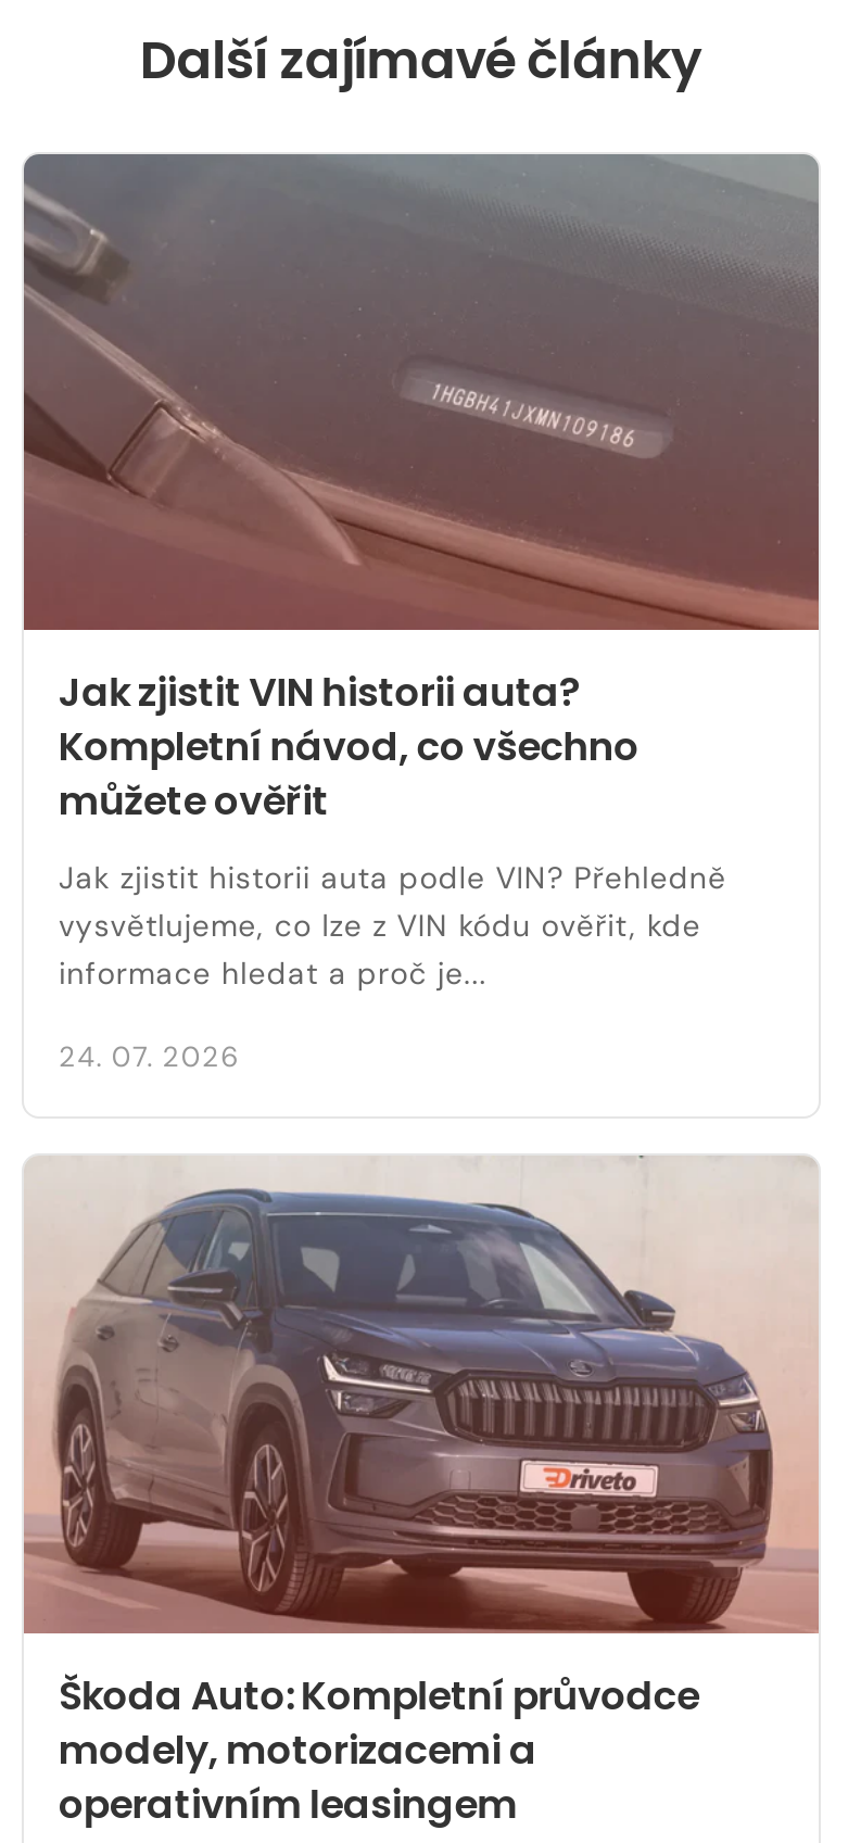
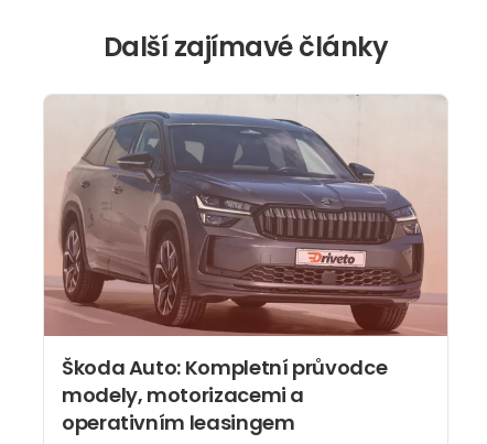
- [image]
- Jak zjistit VIN historii auta?
- Kompletní návod, co všechno
- můžete ověřit
- Jak zjistit historii auta podle VIN? Přehledně
- vysvětlujeme, co lze z VIN kódu ověřit, kde
- informace hledat a proč je...
- 24. 07. 2026
